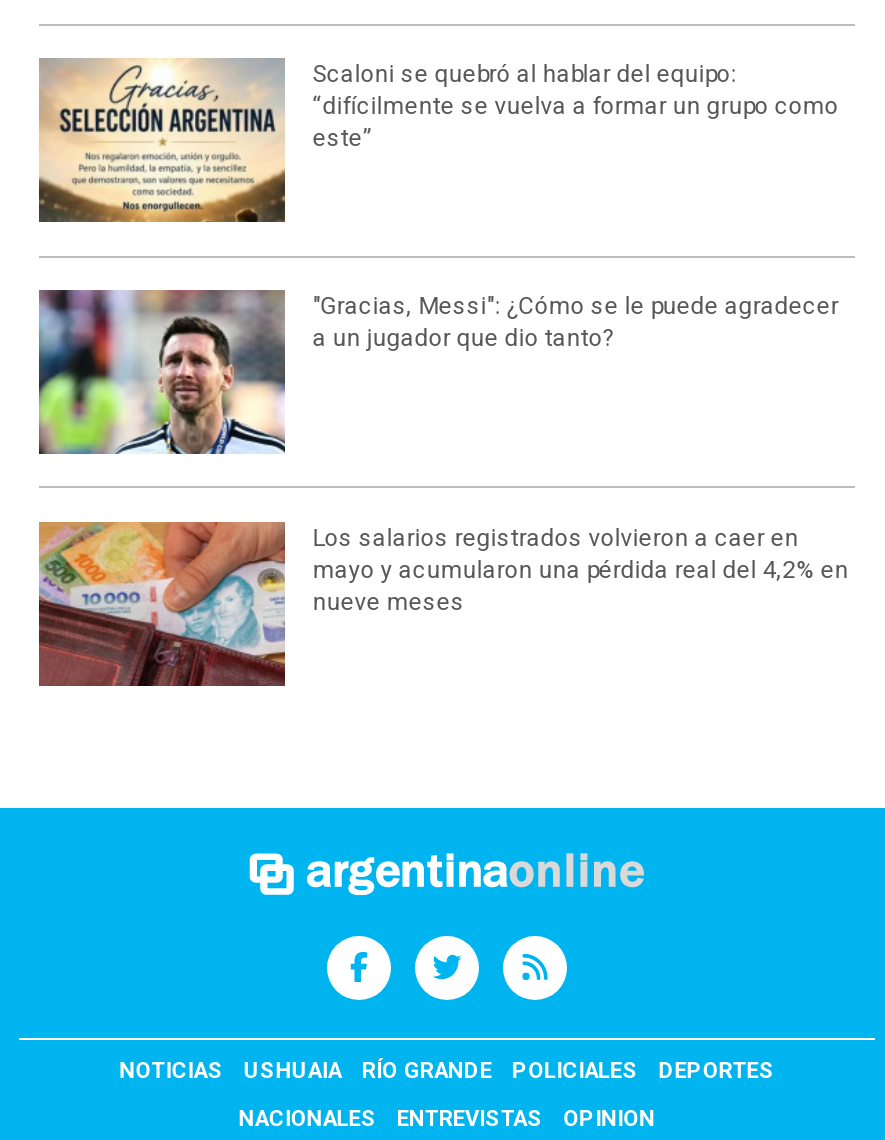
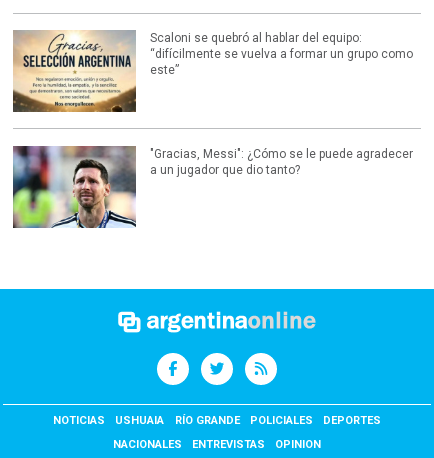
- [image]
- Los salarios registrados volvieron a caer en
- mayo y acumularon una pérdida real del 4,2% en
- nueve meses
